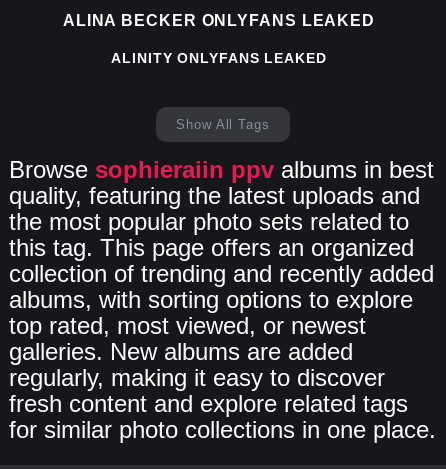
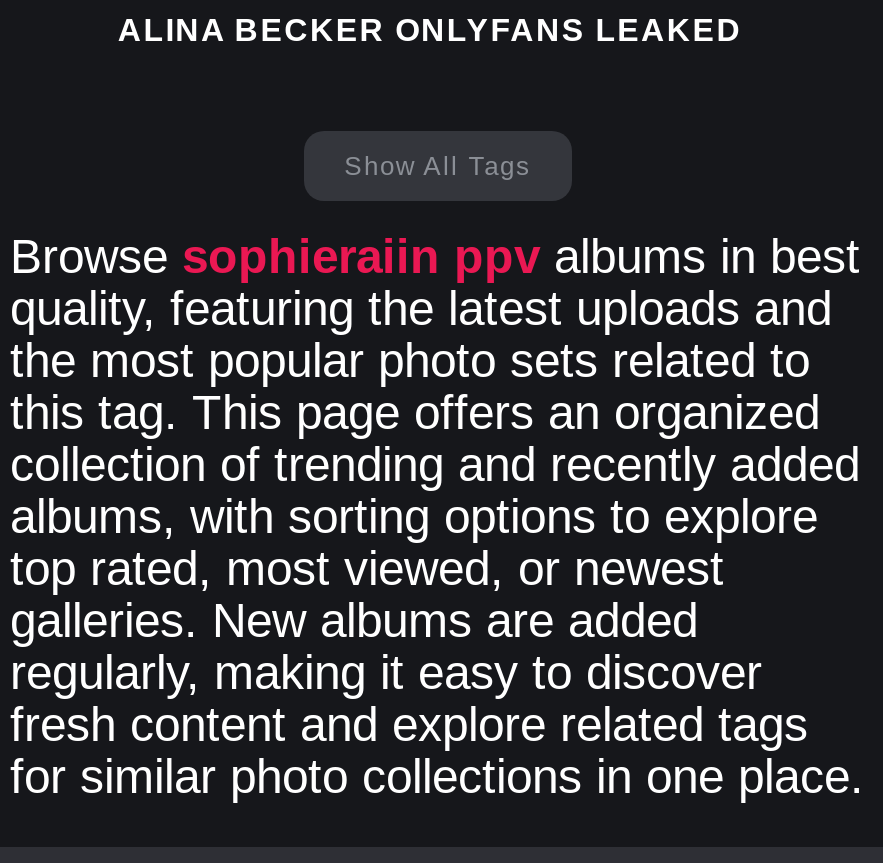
- ALINITY ONLYFANS LEAKED
